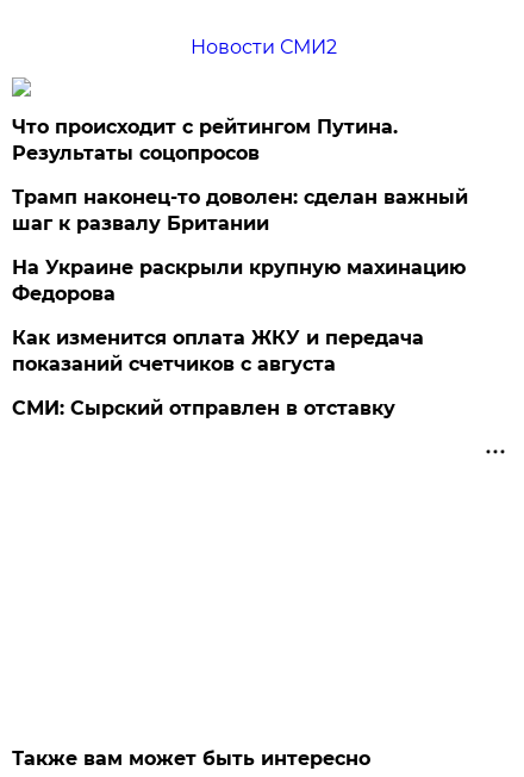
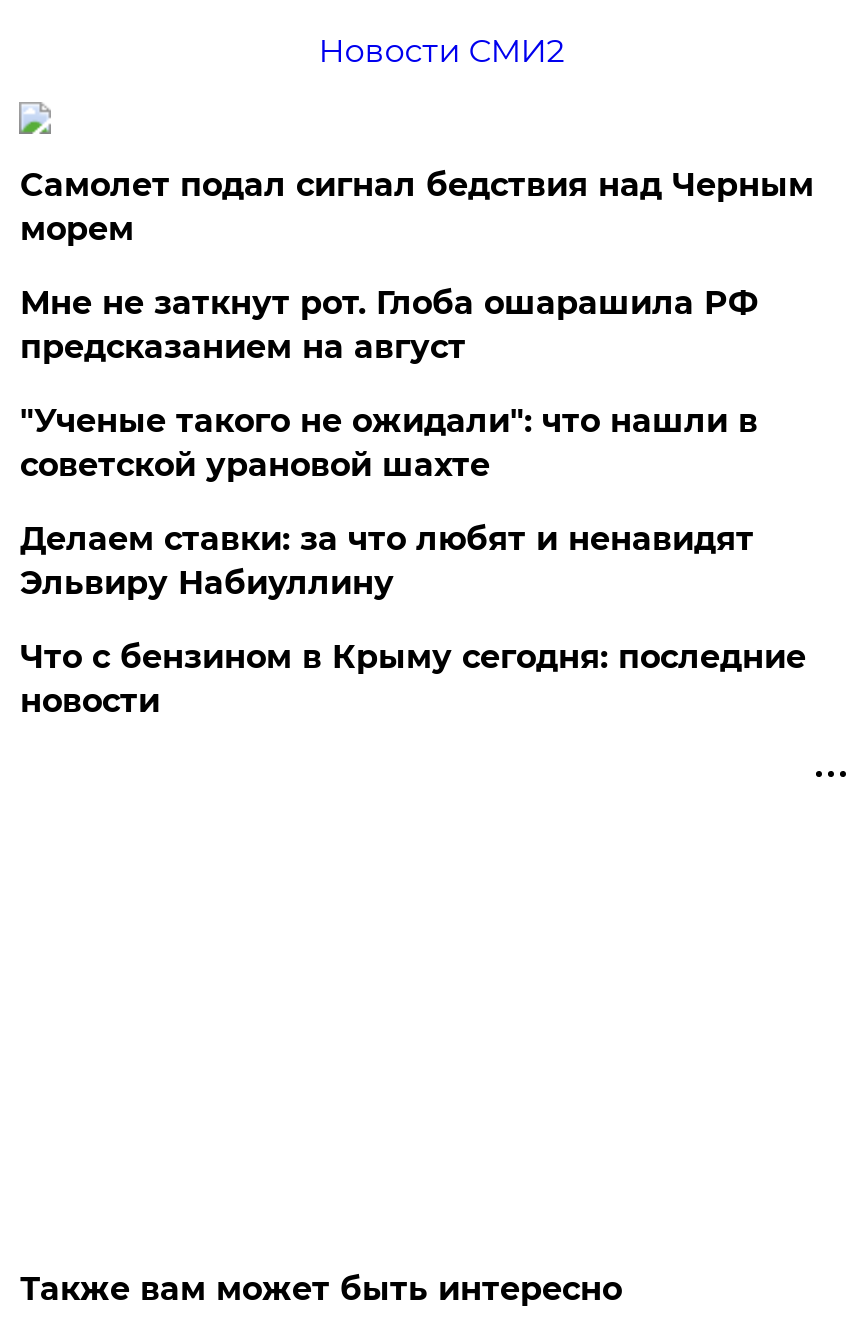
- Что происходит с рейтингом Путина.
- Результаты соцопросов
+ Самолет подал сигнал бедствия над Черным
+ морем

- Трамп наконец-то доволен: сделан важный
- шаг к развалу Британии
+ Мне не заткнут рот. Глоба ошарашила РФ
+ предсказанием на август

- На Украине раскрыли крупную махинацию
- Федорова
+ "Ученые такого не ожидали": что нашли в
+ советской урановой шахте

- Как изменится оплата ЖКУ и передача
- показаний счетчиков с августа
+ Делаем ставки: за что любят и ненавидят
+ Эльвиру Набиуллину

- СМИ: Сырский отправлен в отставку
+ Что с бензином в Крыму сегодня: последние
+ новости
